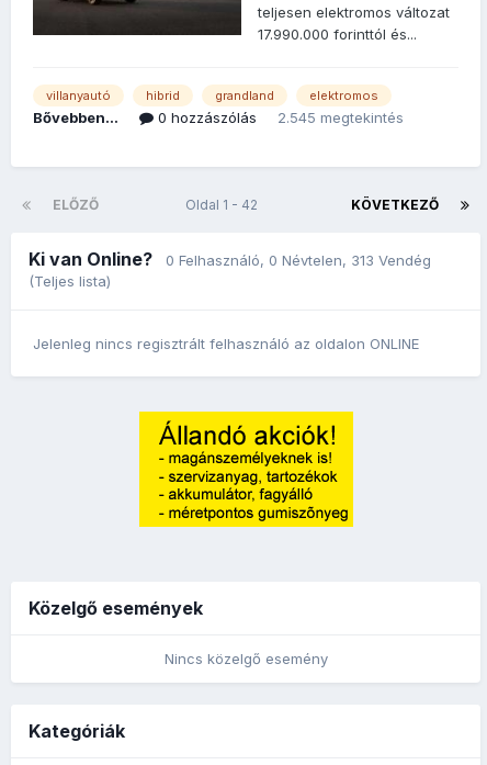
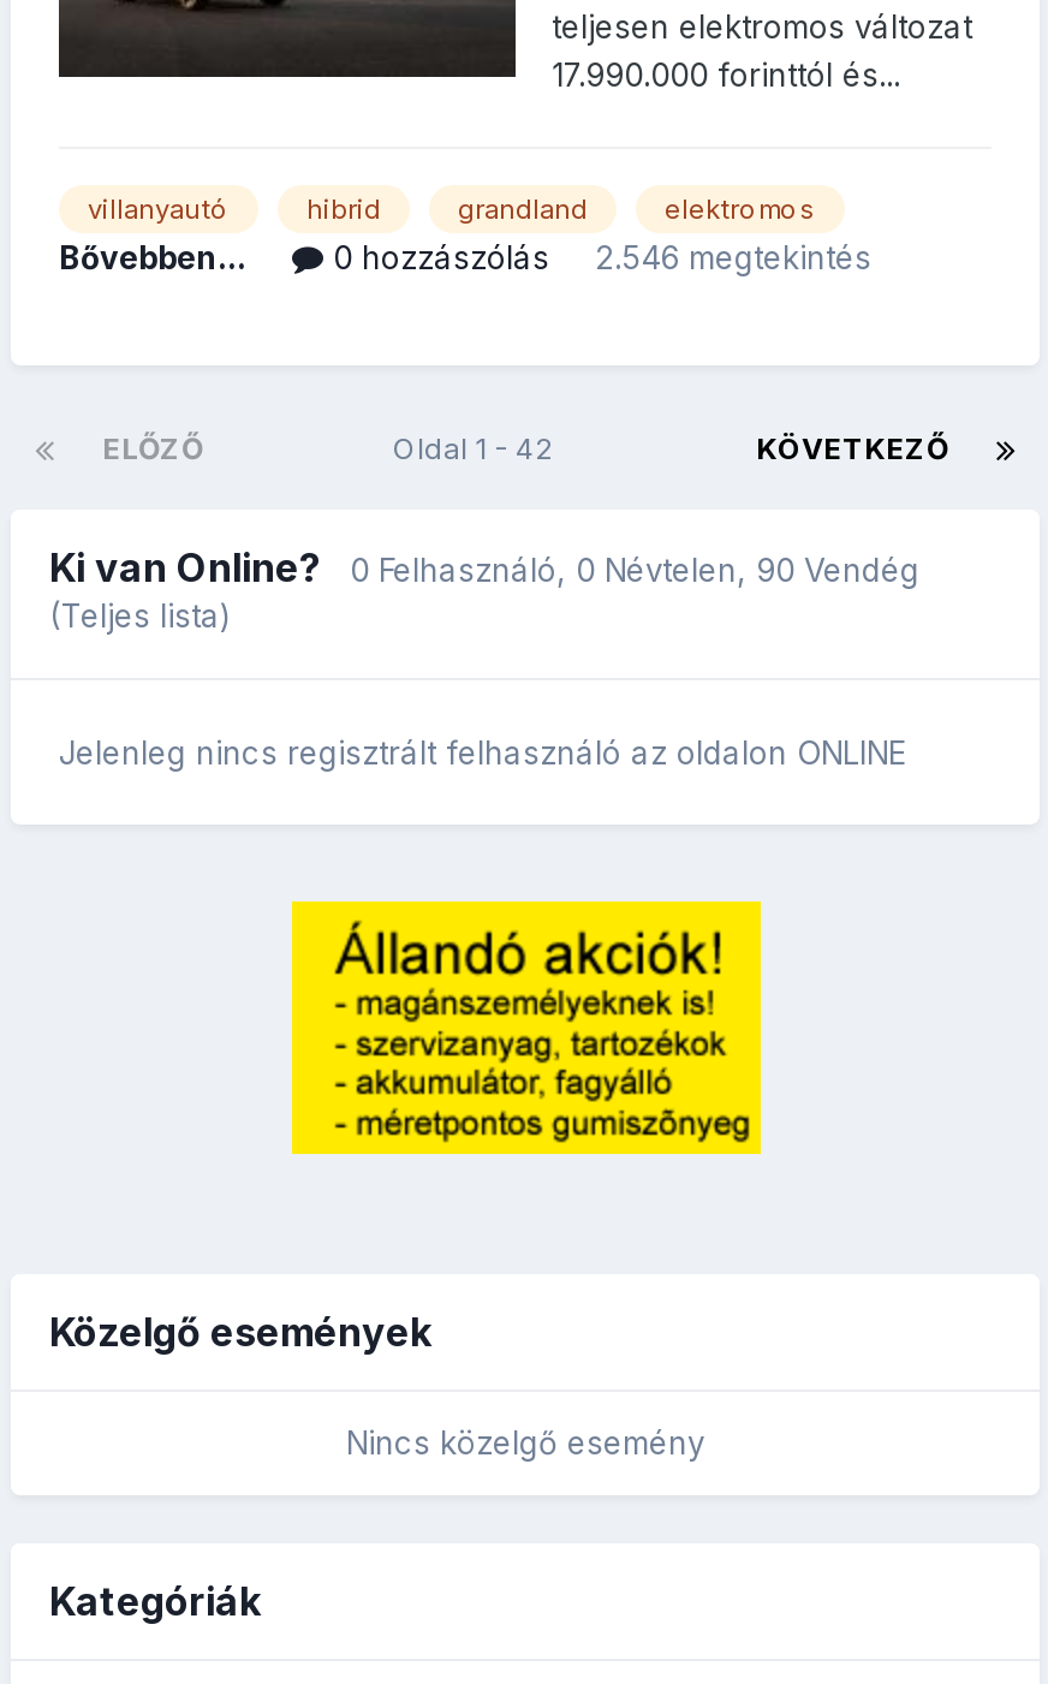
- 2.545 megtekintés
+ 2.546 megtekintés

- Ki van Online? 0 Felhasználó, 0 Névtelen, 313 Vendég
+ Ki van Online? 0 Felhasználó, 0 Névtelen, 90 Vendég
